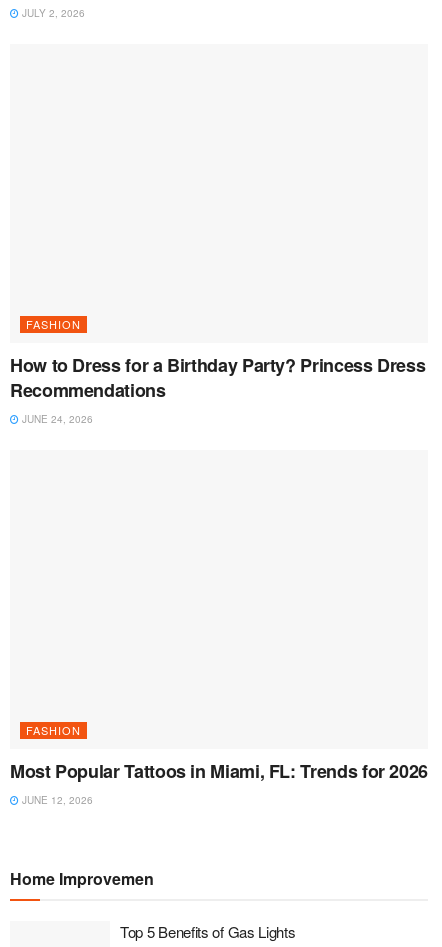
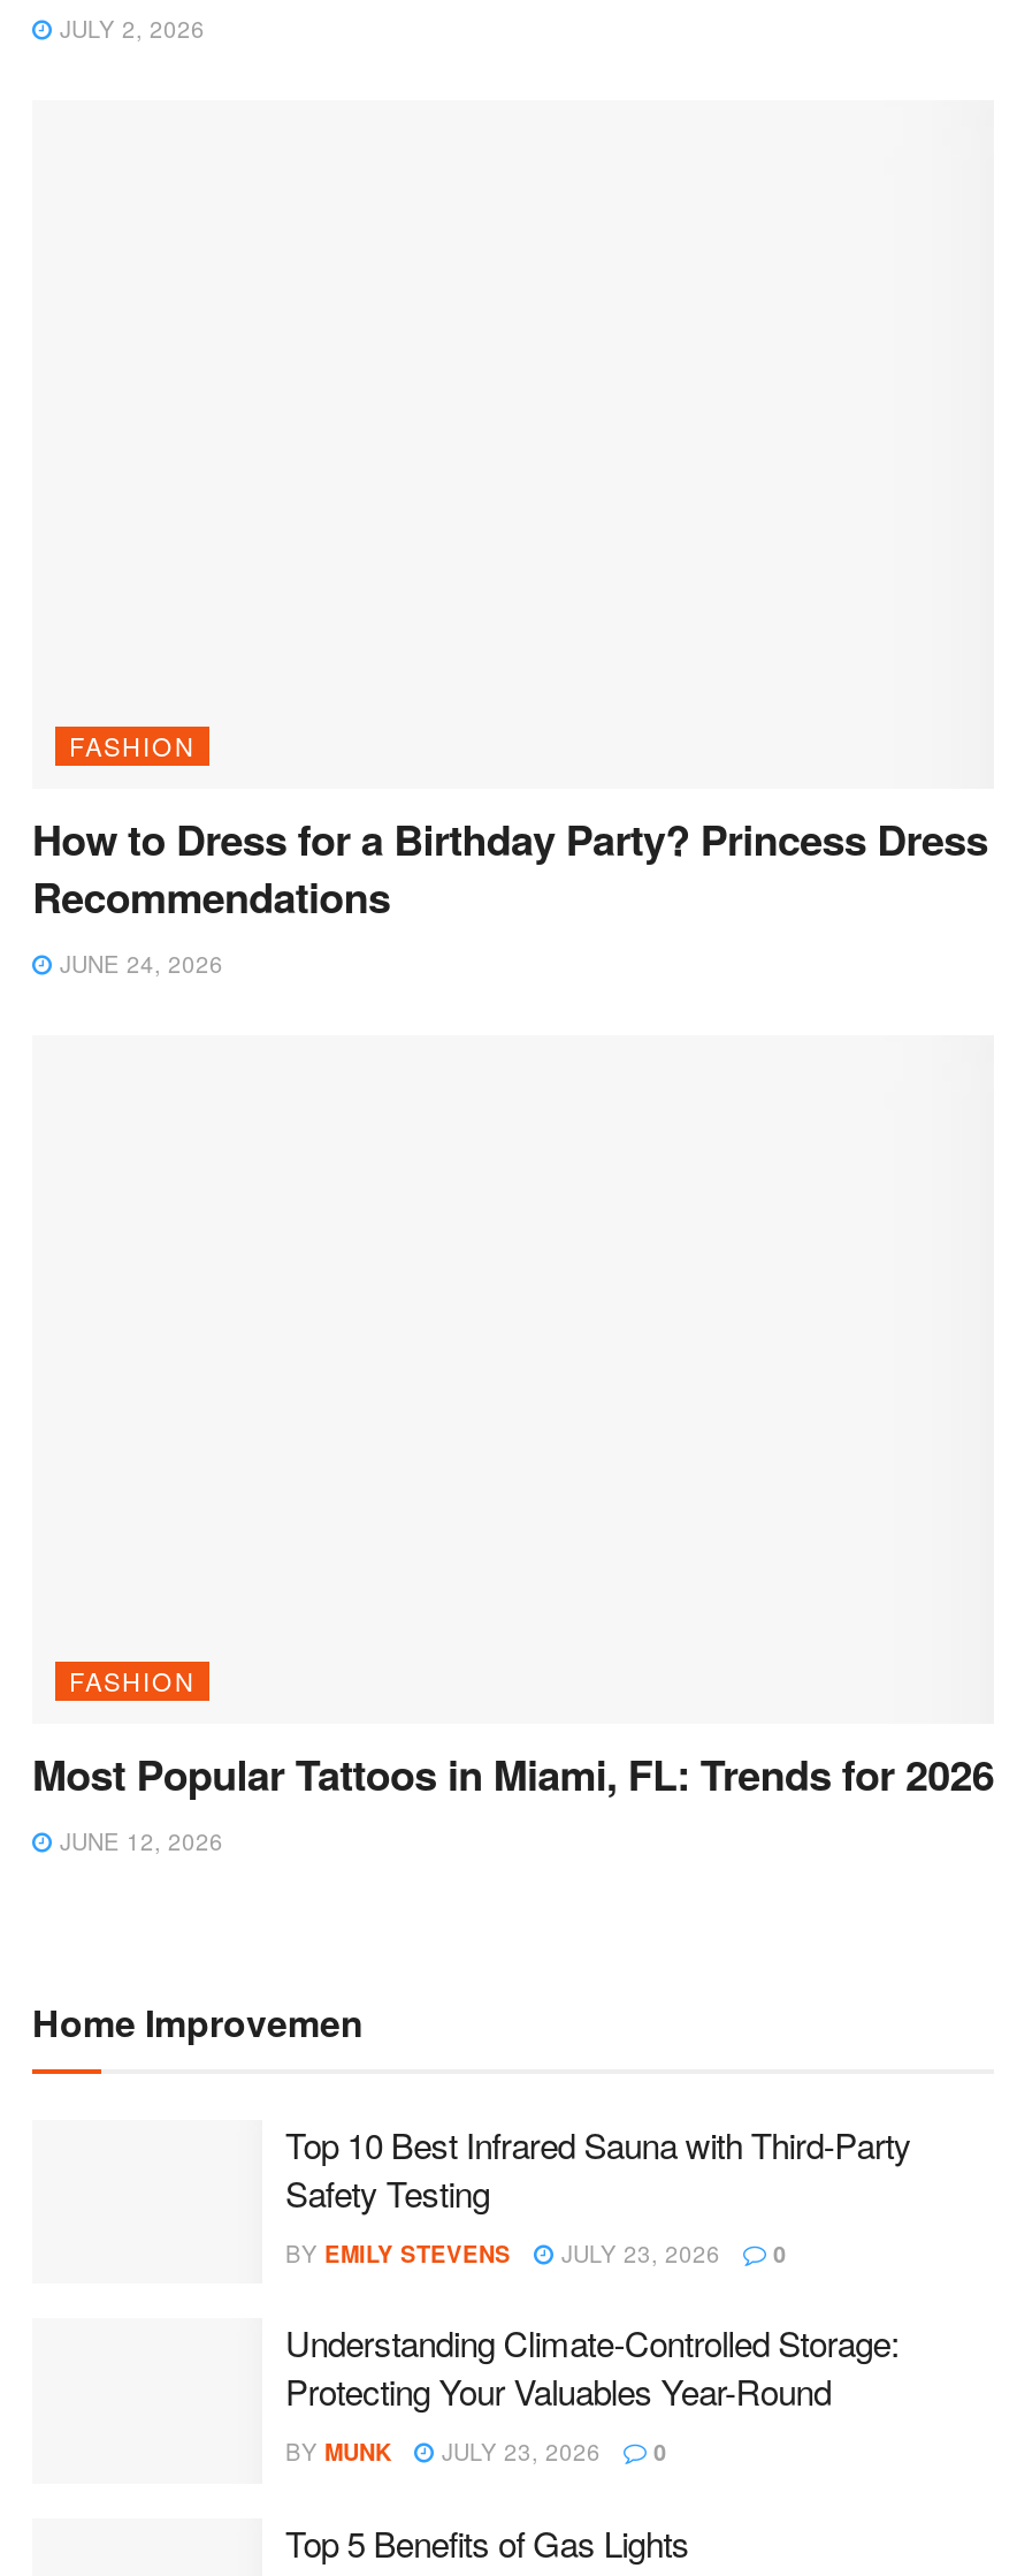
+ Top 10 Best Infrared Sauna with Third-Party
+ Safety Testing
+ BY EMILY STEVENS
+ JULY 23, 2026
+ 0
+ Understanding Climate-Controlled Storage:
+ Protecting Your Valuables Year-Round
+ BY MUNK
+ JULY 23, 2026
+ 0
